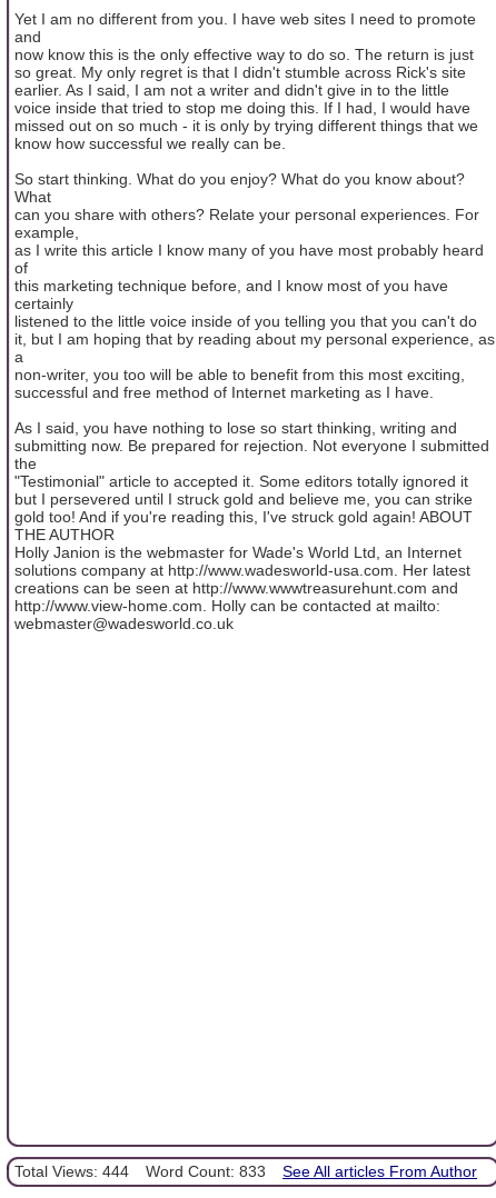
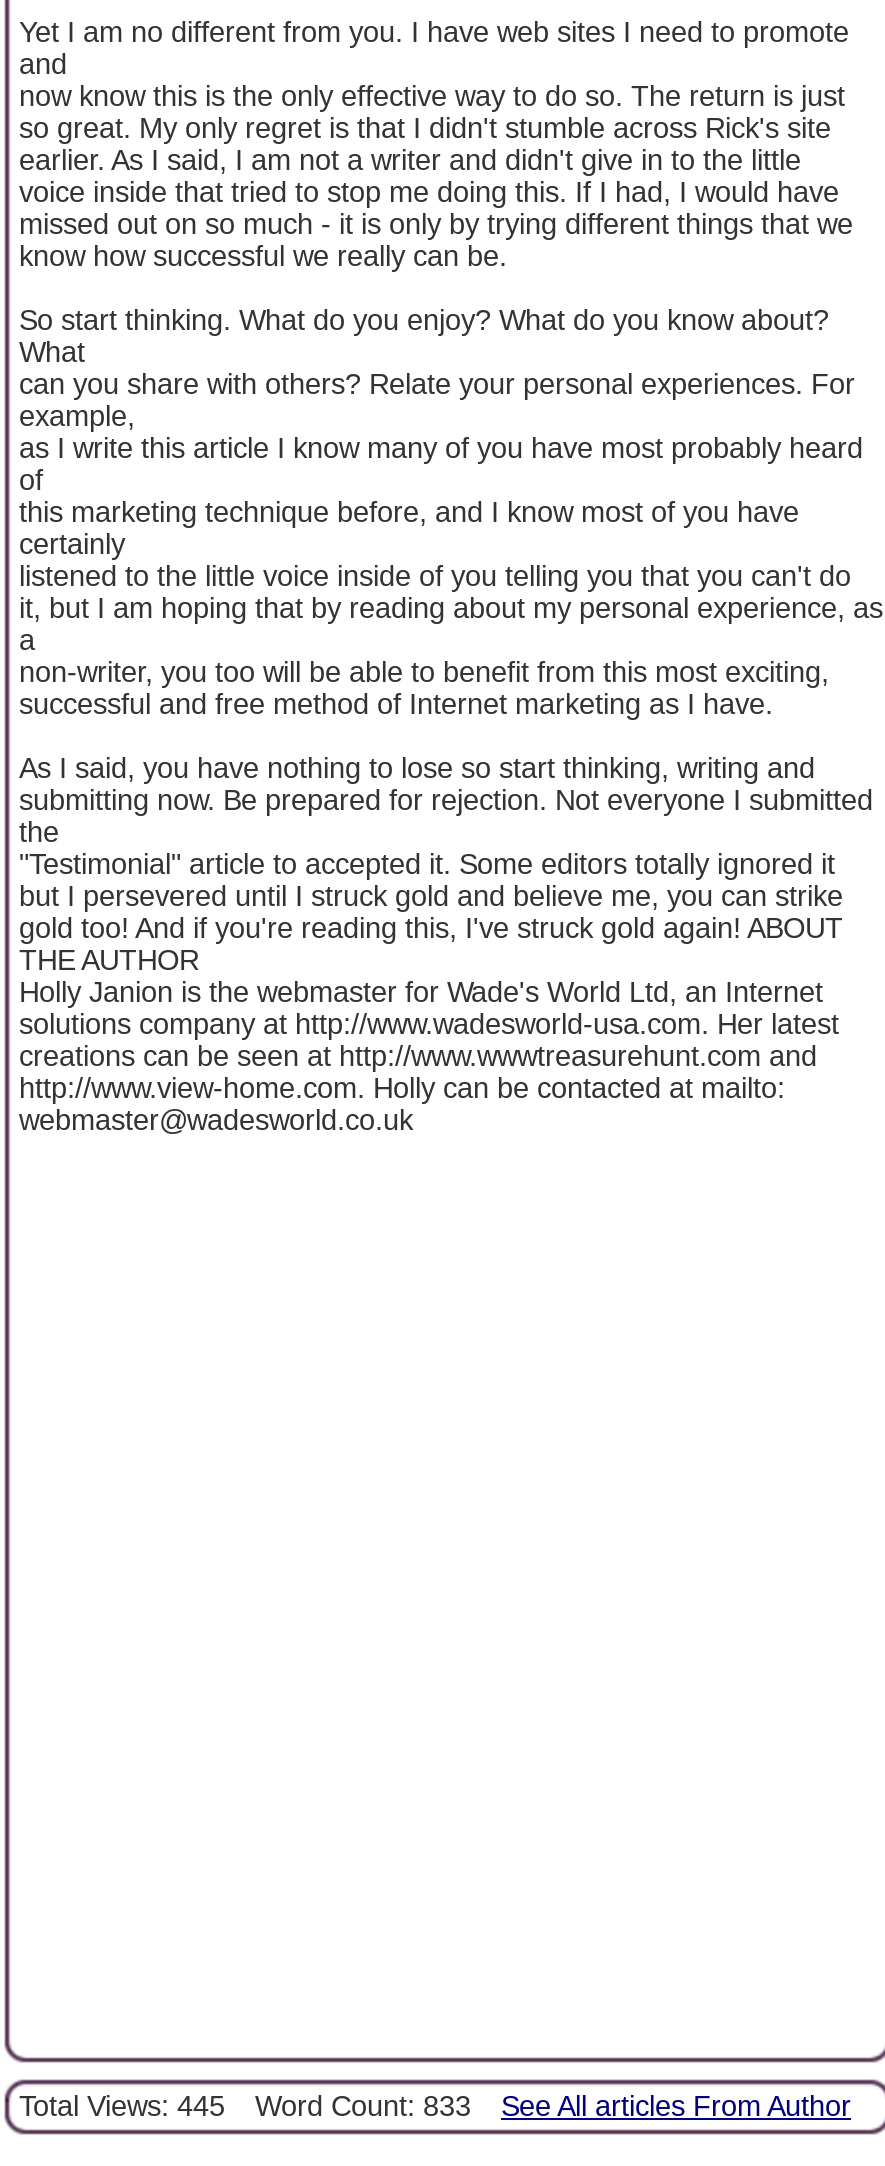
- Total Views: 444 Word Count: 833 See All articles From Author
+ Total Views: 445 Word Count: 833 See All articles From Author
